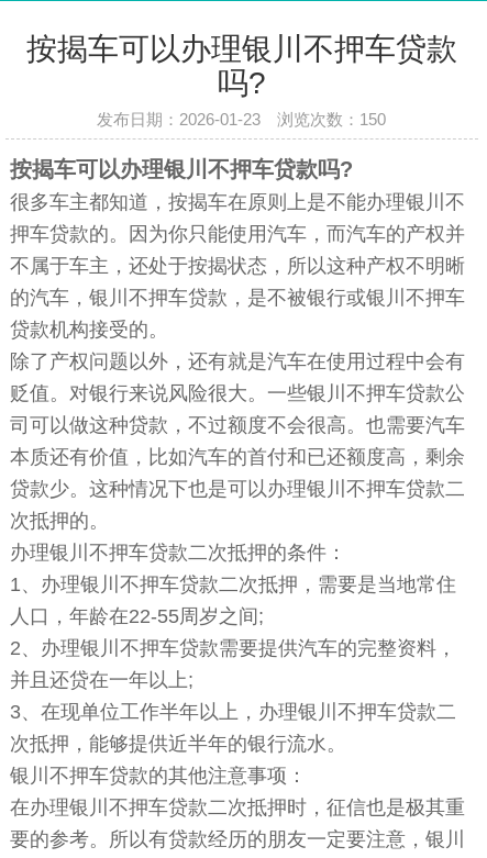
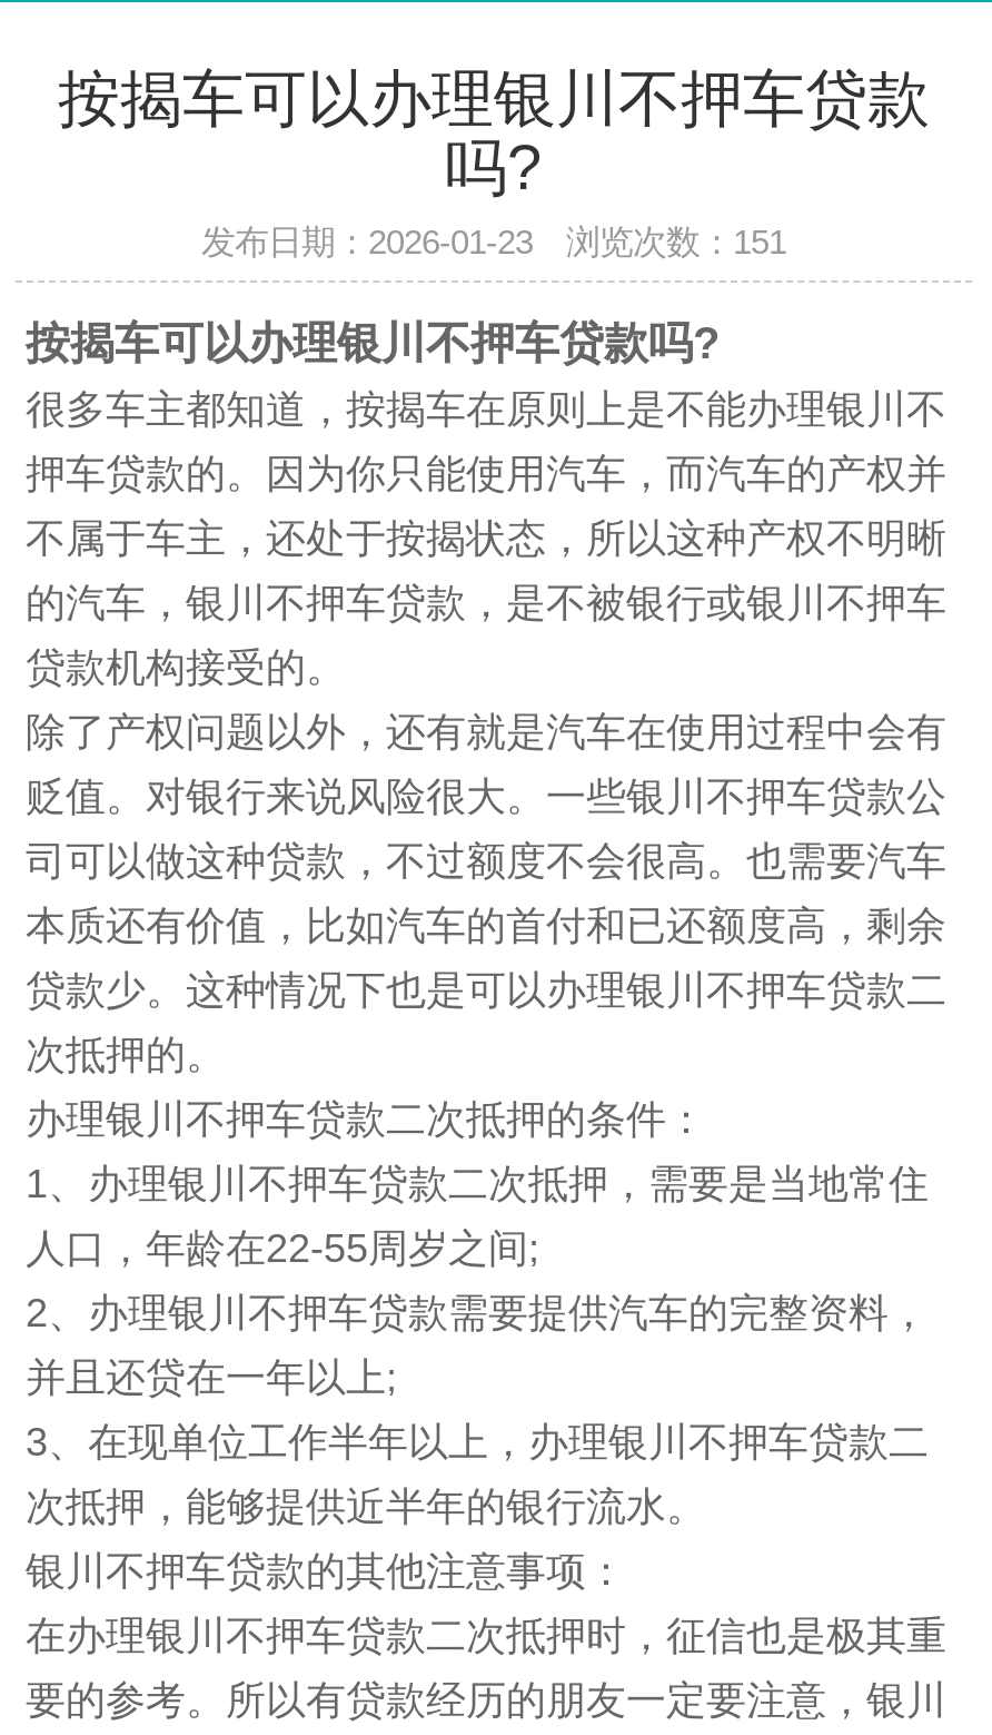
- 发布日期：2026-01-23 浏览次数：150
+ 发布日期：2026-01-23 浏览次数：151
